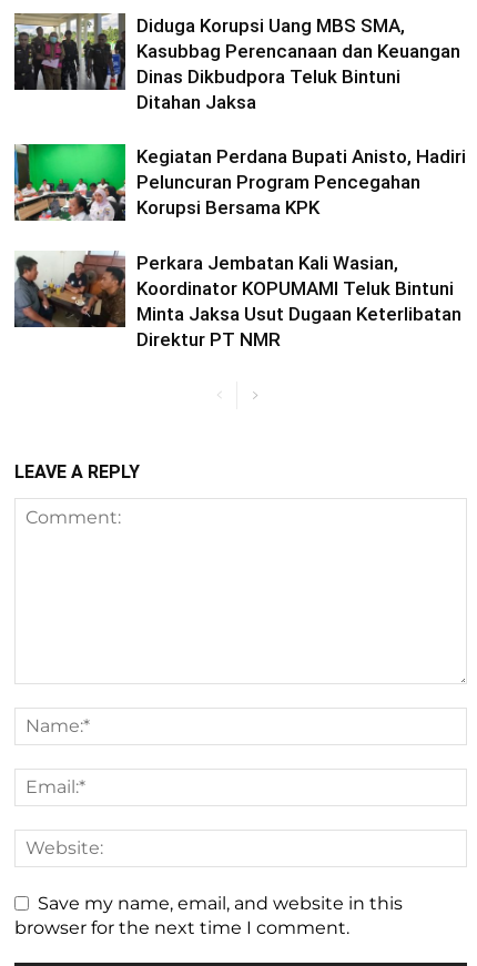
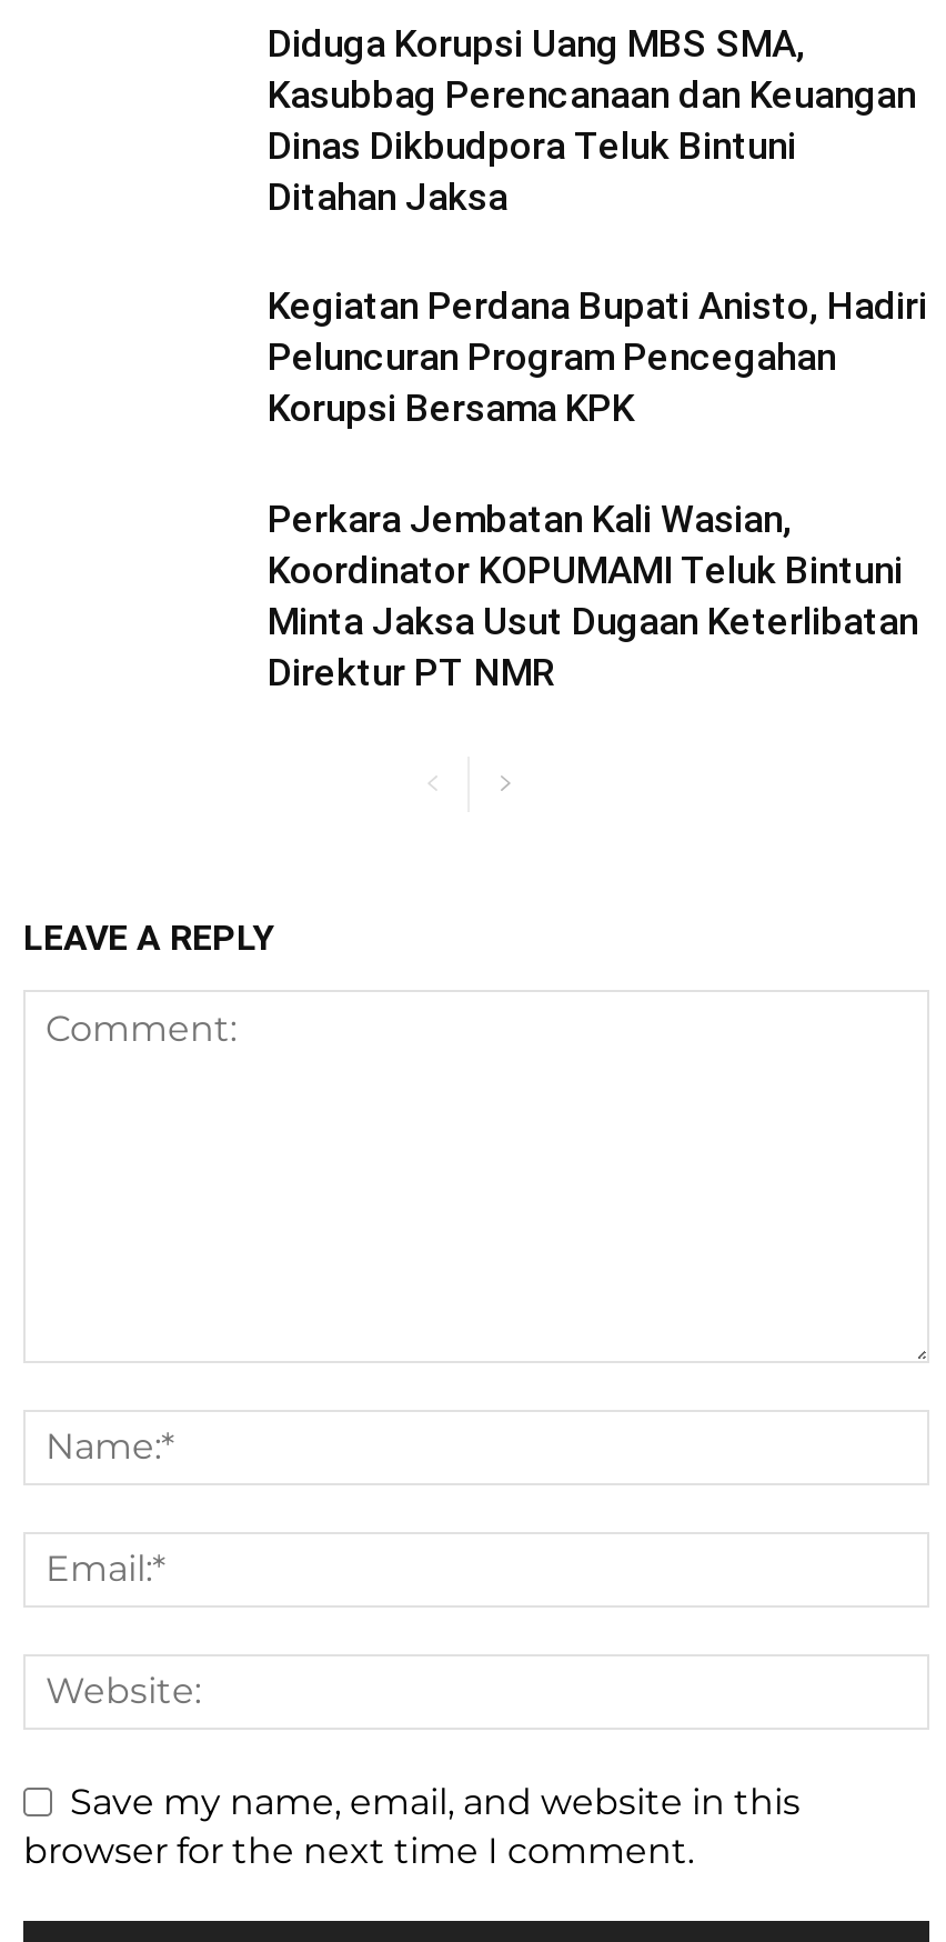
- [image]

- [image]

- [image]
